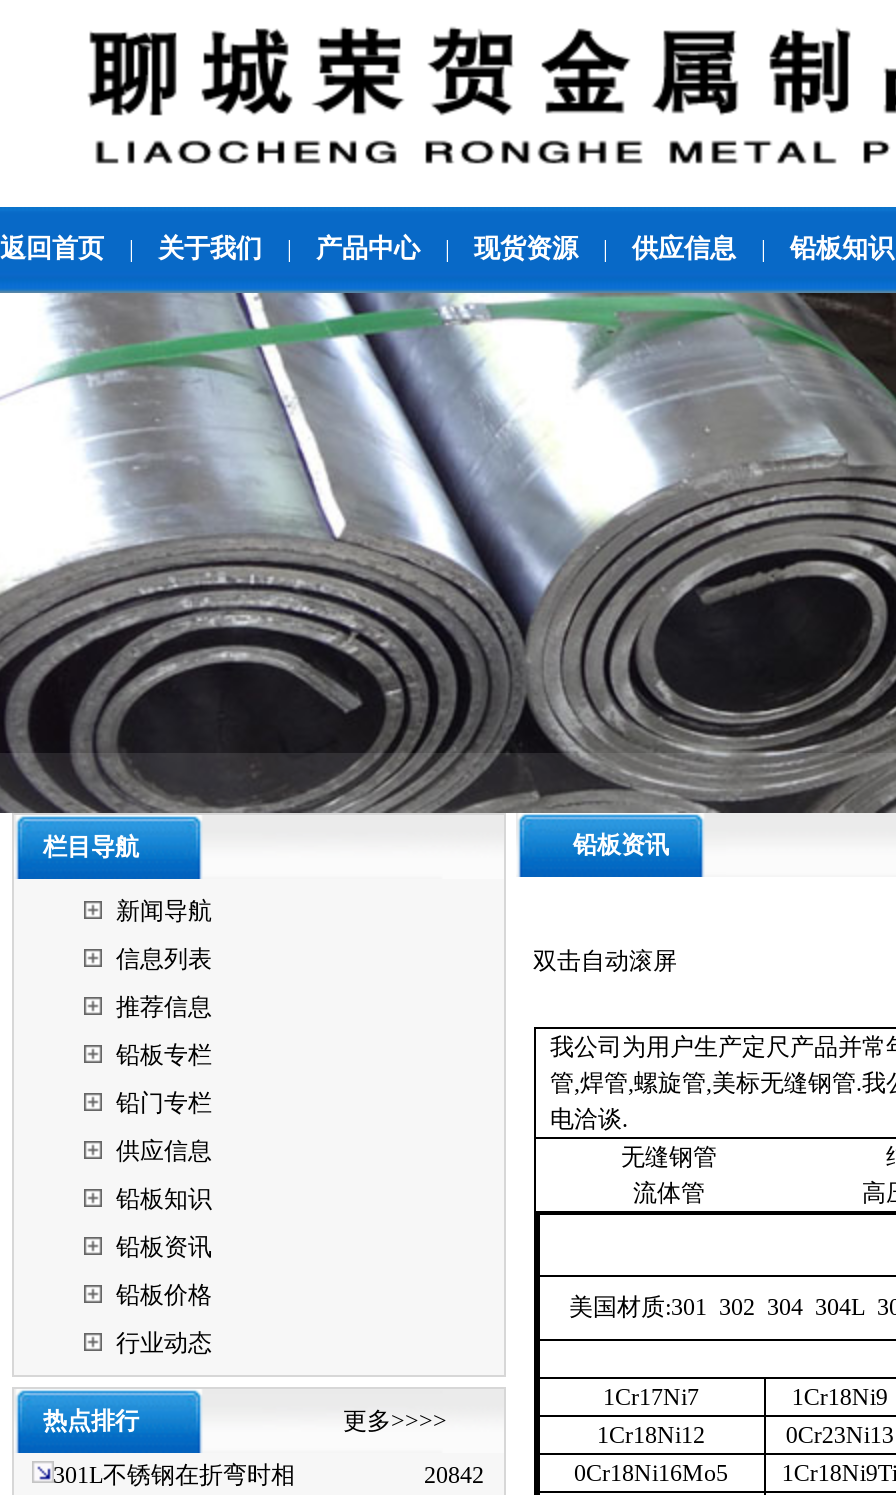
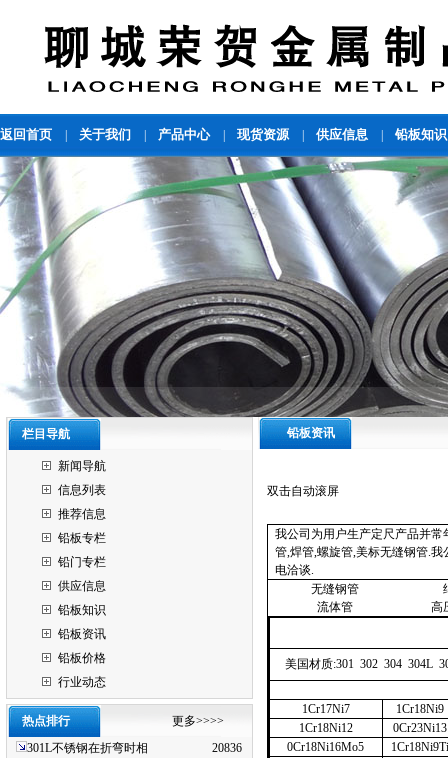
- [image]
+ [image]

- 20842
+ 20836
